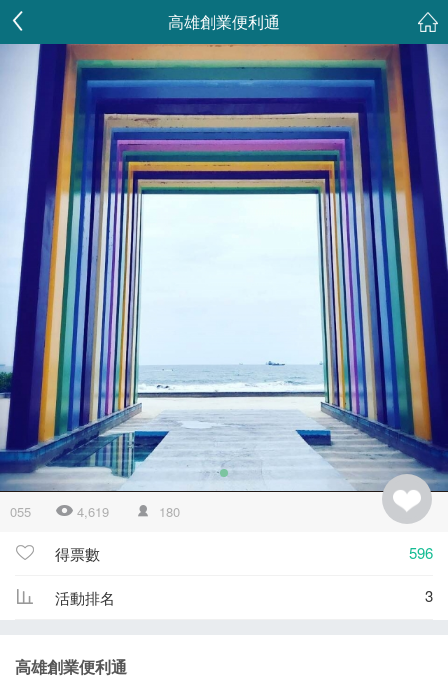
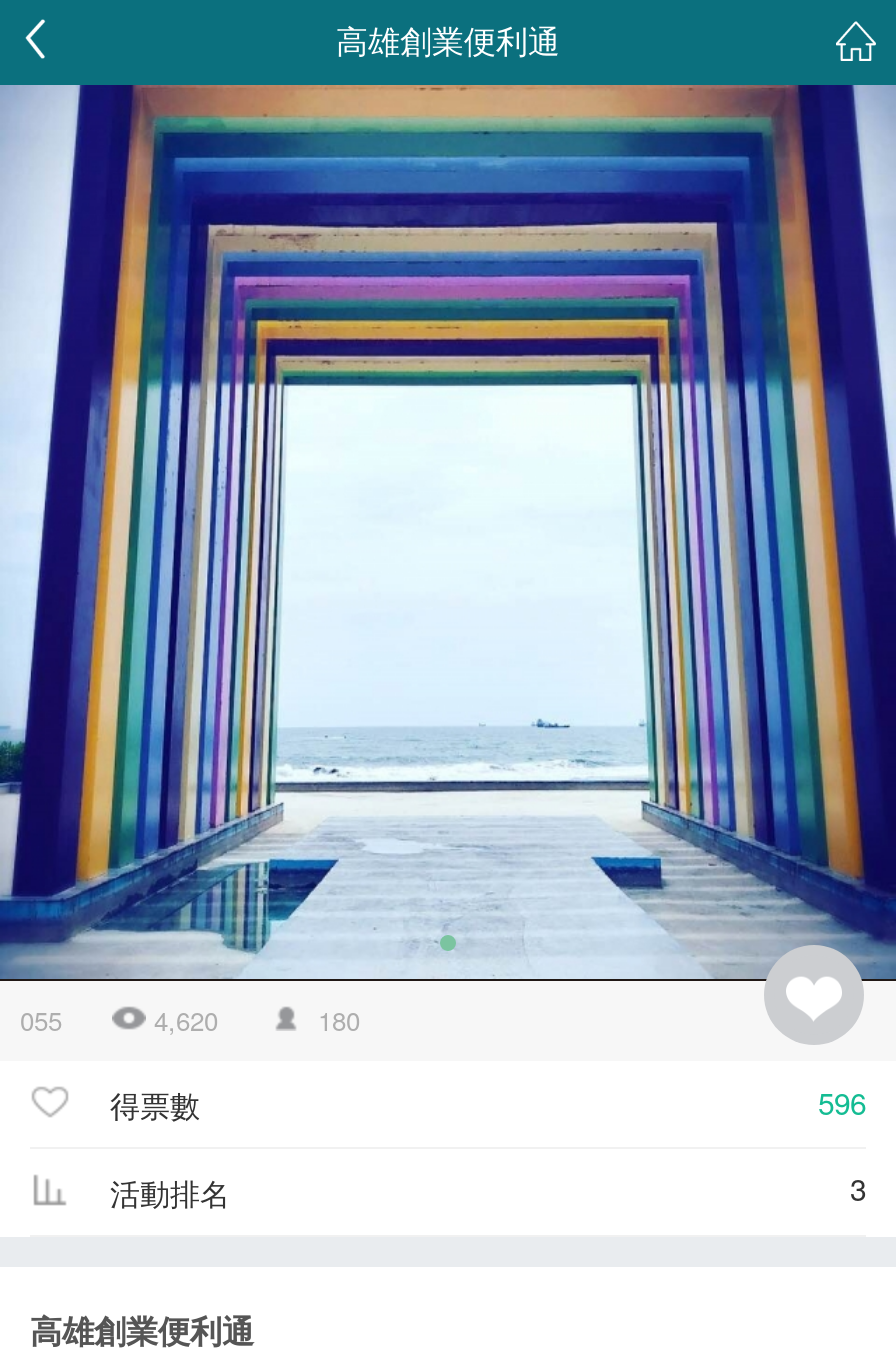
- 4,619
+ 4,620
